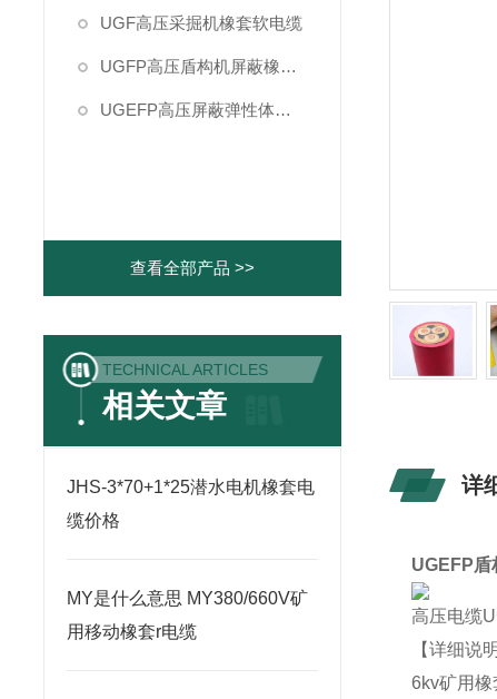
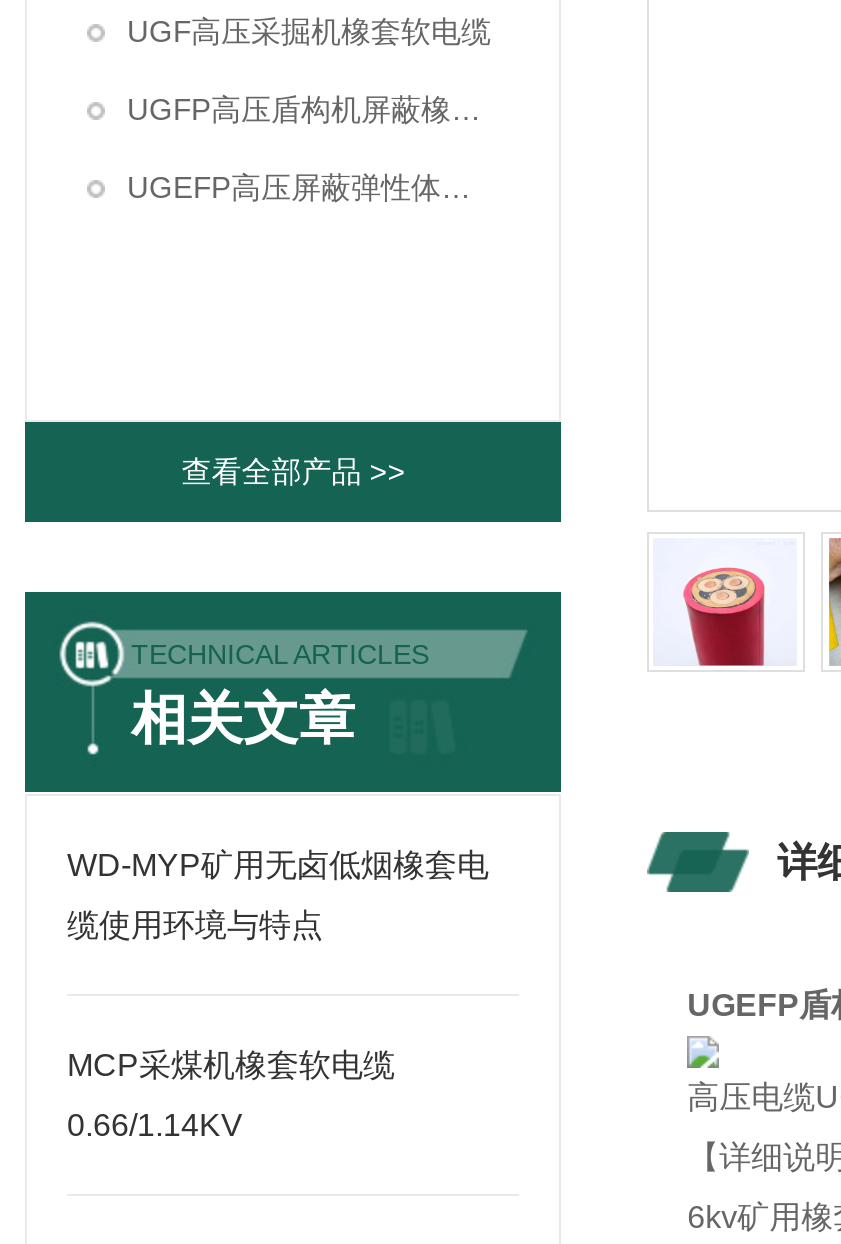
- JHS-3*70+1*25潜水电机橡套电
+ WD-MYP矿用无卤低烟橡套电

- 缆价格
+ 缆使用环境与特点

- MY是什么意思 MY380/660V矿
+ MCP采煤机橡套软电缆

- 用移动橡套r电缆
+ 0.66/1.14KV
